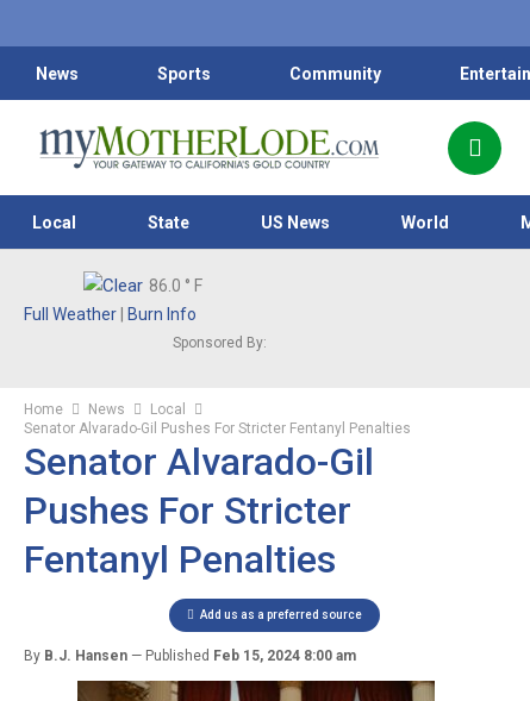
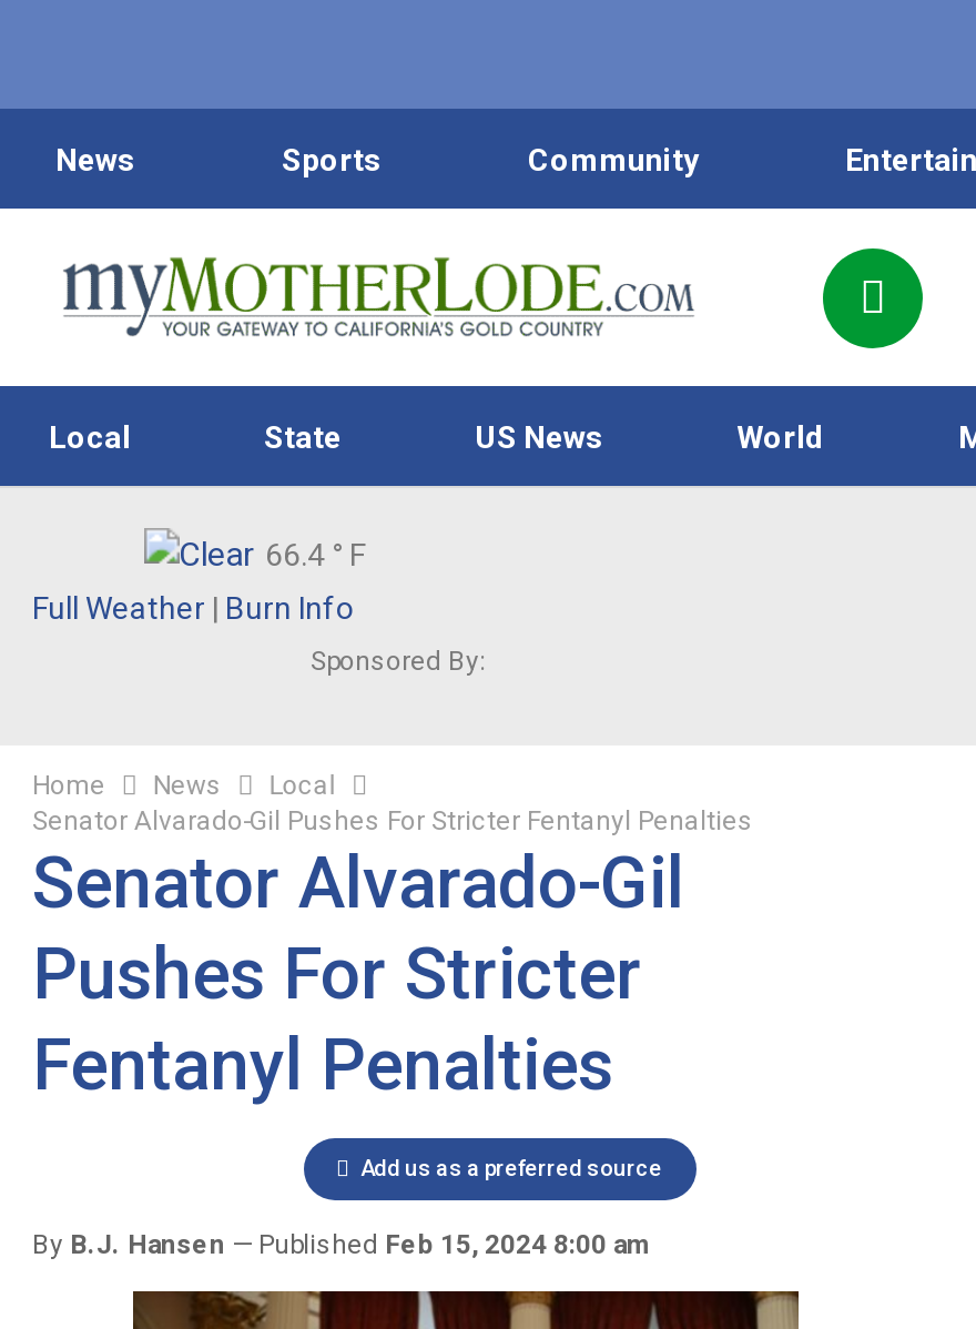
- 86.0 ° F
+ 66.4 ° F
